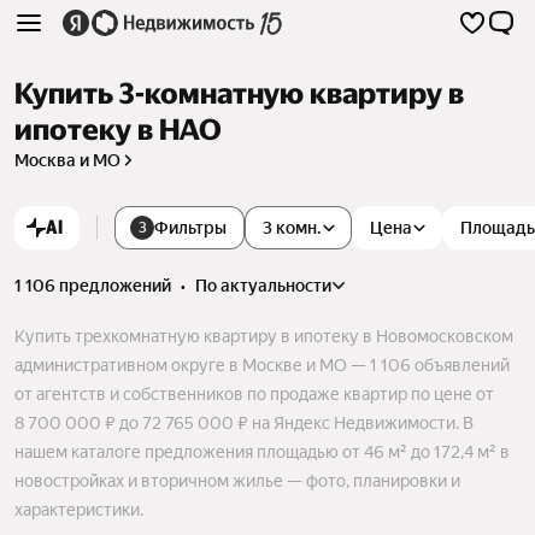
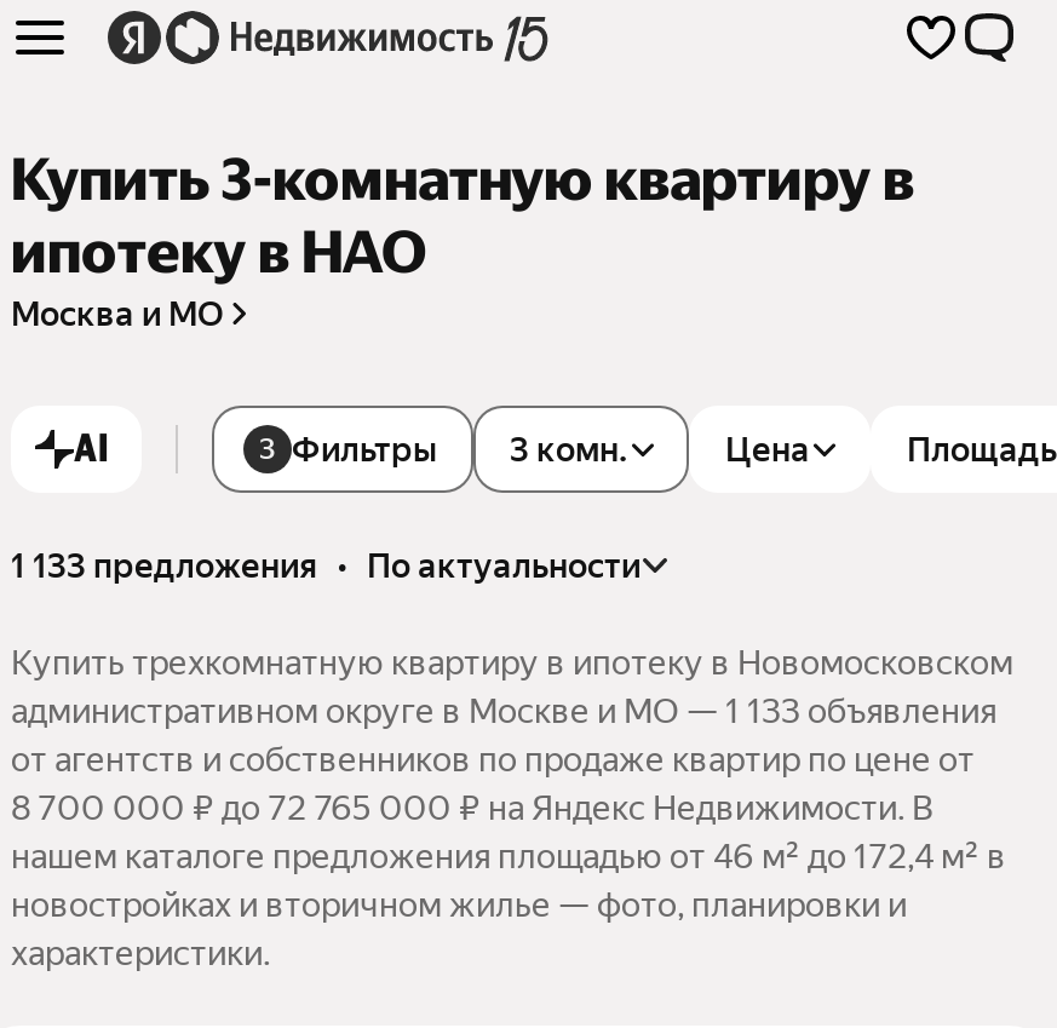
- 1 106 предложений • по актуальности
+ 1 133 предложения • по актуальности

- административном округе в Москве и МО — 1 106 объявлений
+ административном округе в Москве и МО — 1 133 объявления
